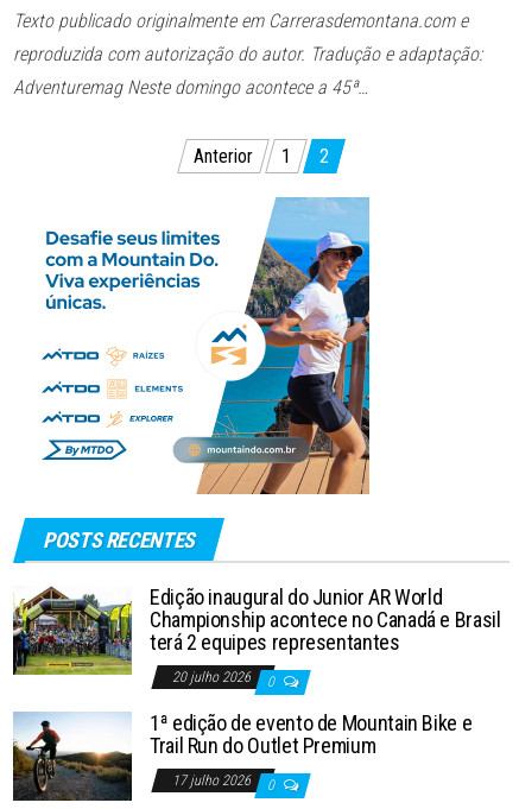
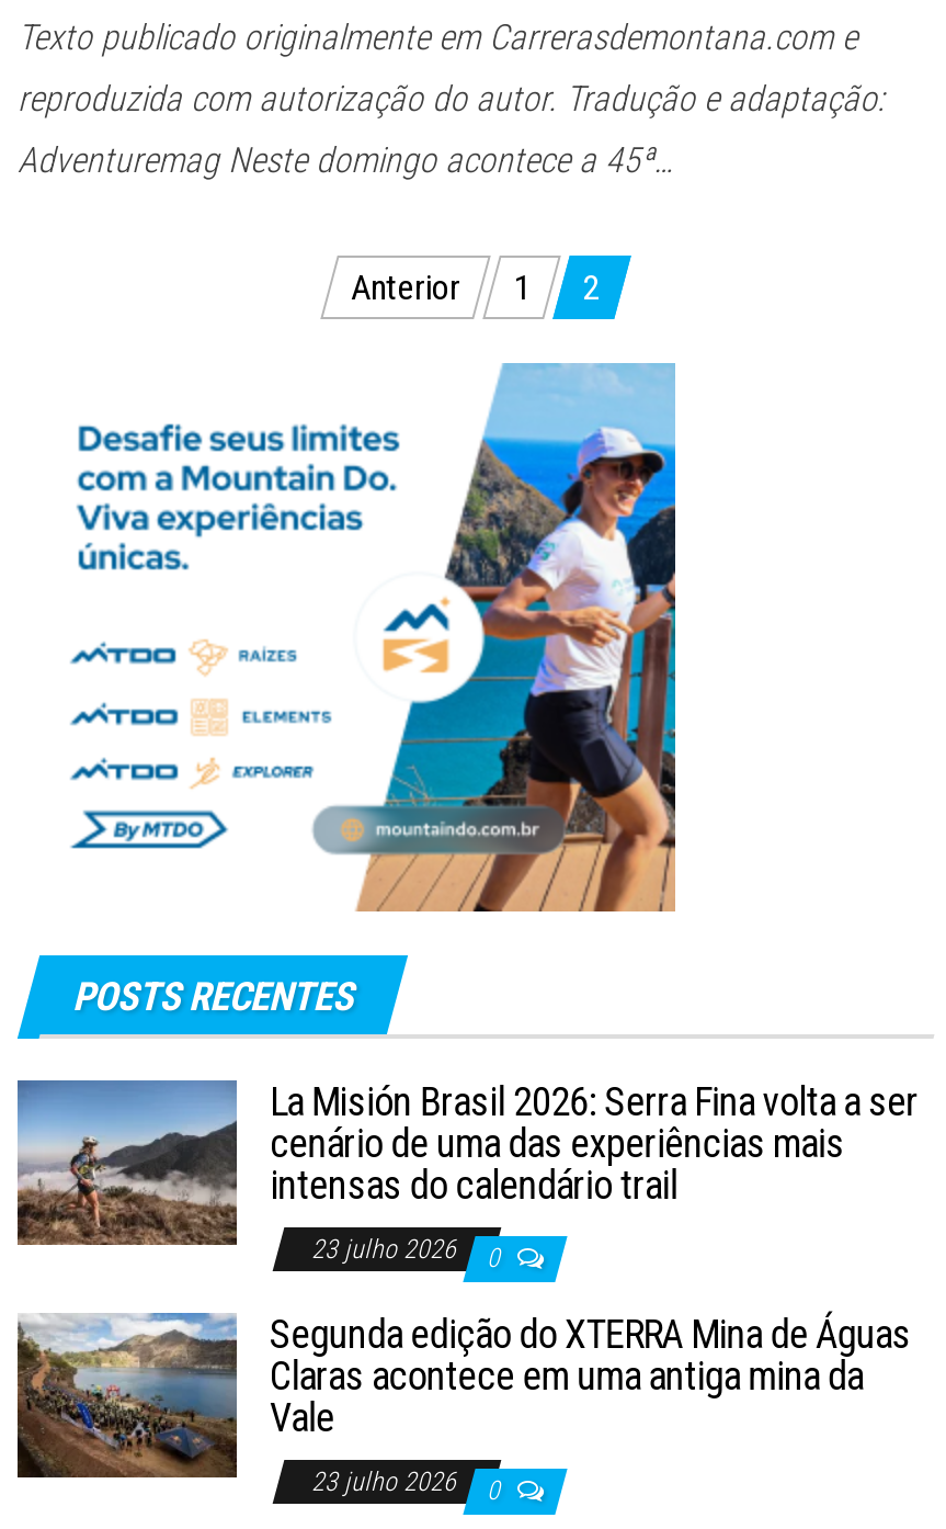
- [image]
- Edição inaugural do Junior AR World
- Championship acontece no Canadá e Brasil
- terá 2 equipes representantes
+ [image]
+ La Misión Brasil 2026: Serra Fina volta a ser
+ cenário de uma das experiências mais
+ intensas do calendário trail

- 20 julho 2026 0
+ 23 julho 2026 0

- [image]
- 1ª edição de evento de Mountain Bike e
- Trail Run do Outlet Premium
+ [image]
+ Segunda edição do XTERRA Mina de Águas
+ Claras acontece em uma antiga mina da
+ Vale

- 17 julho 2026 0
+ 23 julho 2026 0
